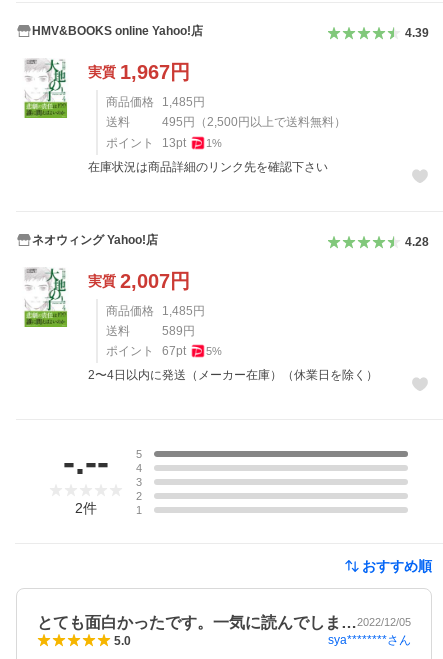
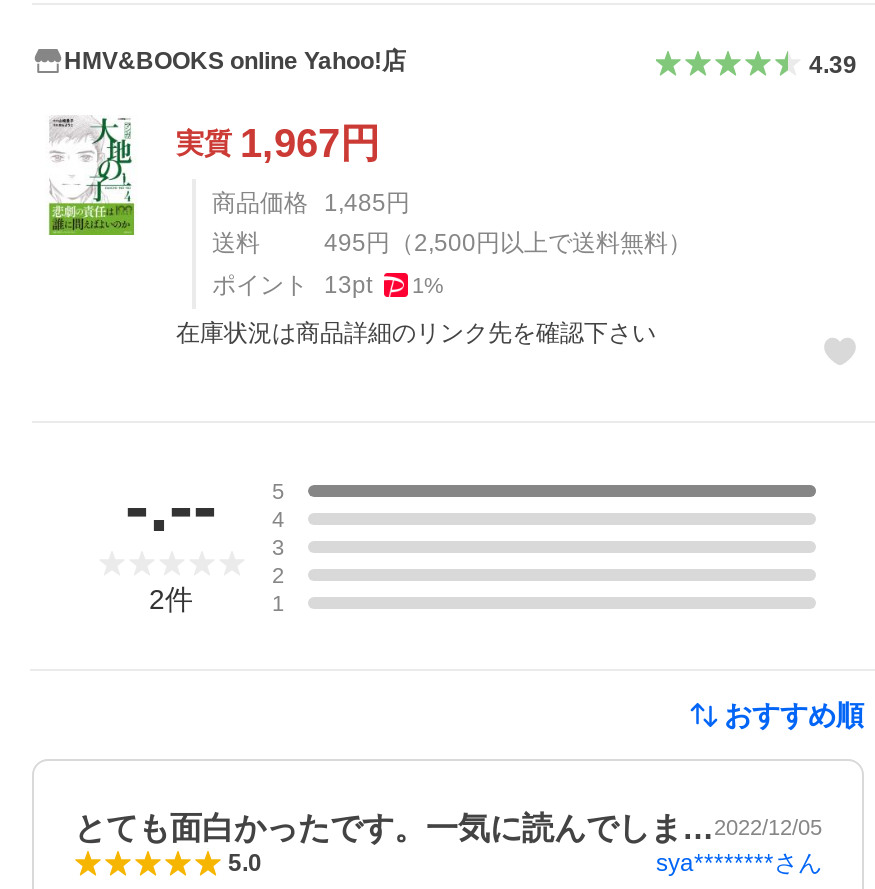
- ネオウィング Yahoo!店
- 4.28
- 実質2,007円
- 商品価格 1,485円
- 送料
- 589円
- ポイント 67pt
- 5%
- 2〜4日以内に発送（メーカー在庫）（休業日を除く）
